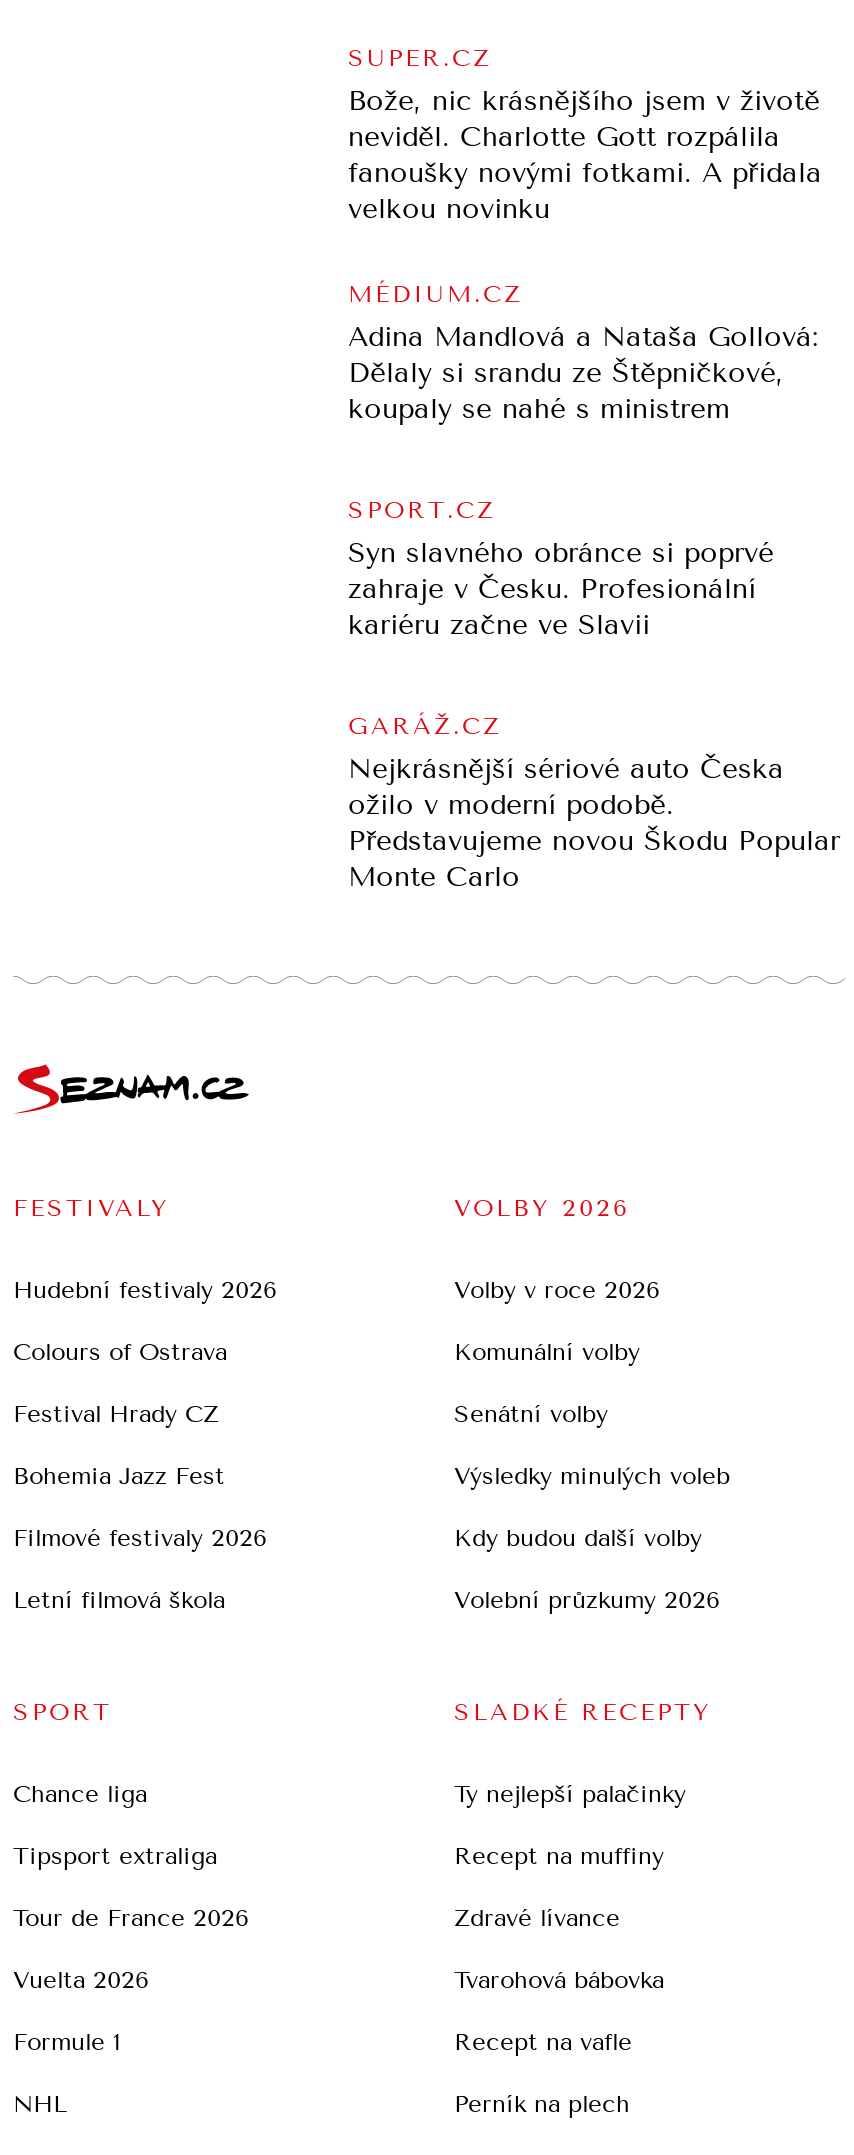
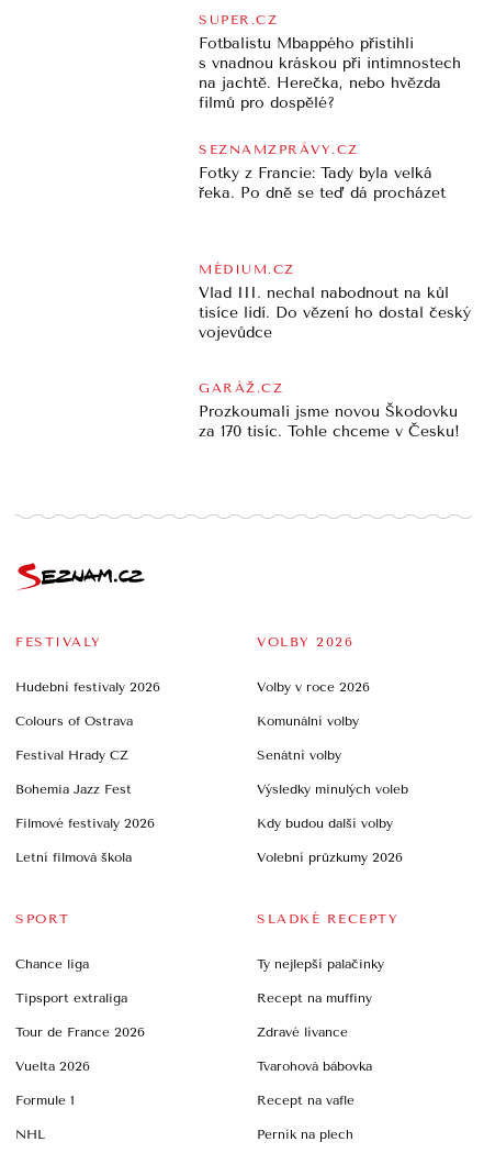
- Bože, nic krásnějšího jsem v životě
- neviděl. Charlotte Gott rozpálila
- fanoušky novými fotkami. A přidala
- velkou novinku
+ Fotbalistu Mbappého přistihli
+ s vnadnou kráskou při intimnostech
+ na jachtě. Herečka, nebo hvězda
+ filmů pro dospělé?
+ SEZNAMZPRÁVY.CZ
+ Fotky z Francie: Tady byla velká
+ řeka. Po dně se teď dá procházet

moved down: MÉDIUM.CZ

- Adina Mandlová a Nataša Gollová:
- Dělaly si srandu ze Štěpničkové,
- koupaly se nahé s ministrem
- SPORT.CZ
- Syn slavného obránce si poprvé
- zahraje v Česku. Profesionální
- kariéru začne ve Slavii
+ Vlad III. nechal nabodnout na kůl
+ tisíce lidí. Do vězení ho dostal český
+ vojevůdce

- Nejkrásnější sériové auto Česka
- ožilo v moderní podobě.
- Představujeme novou Škodu Popular
- Monte Carlo
+ Prozkoumali jsme novou Škodovku
+ za 170 tisíc. Tohle chceme v Česku!
